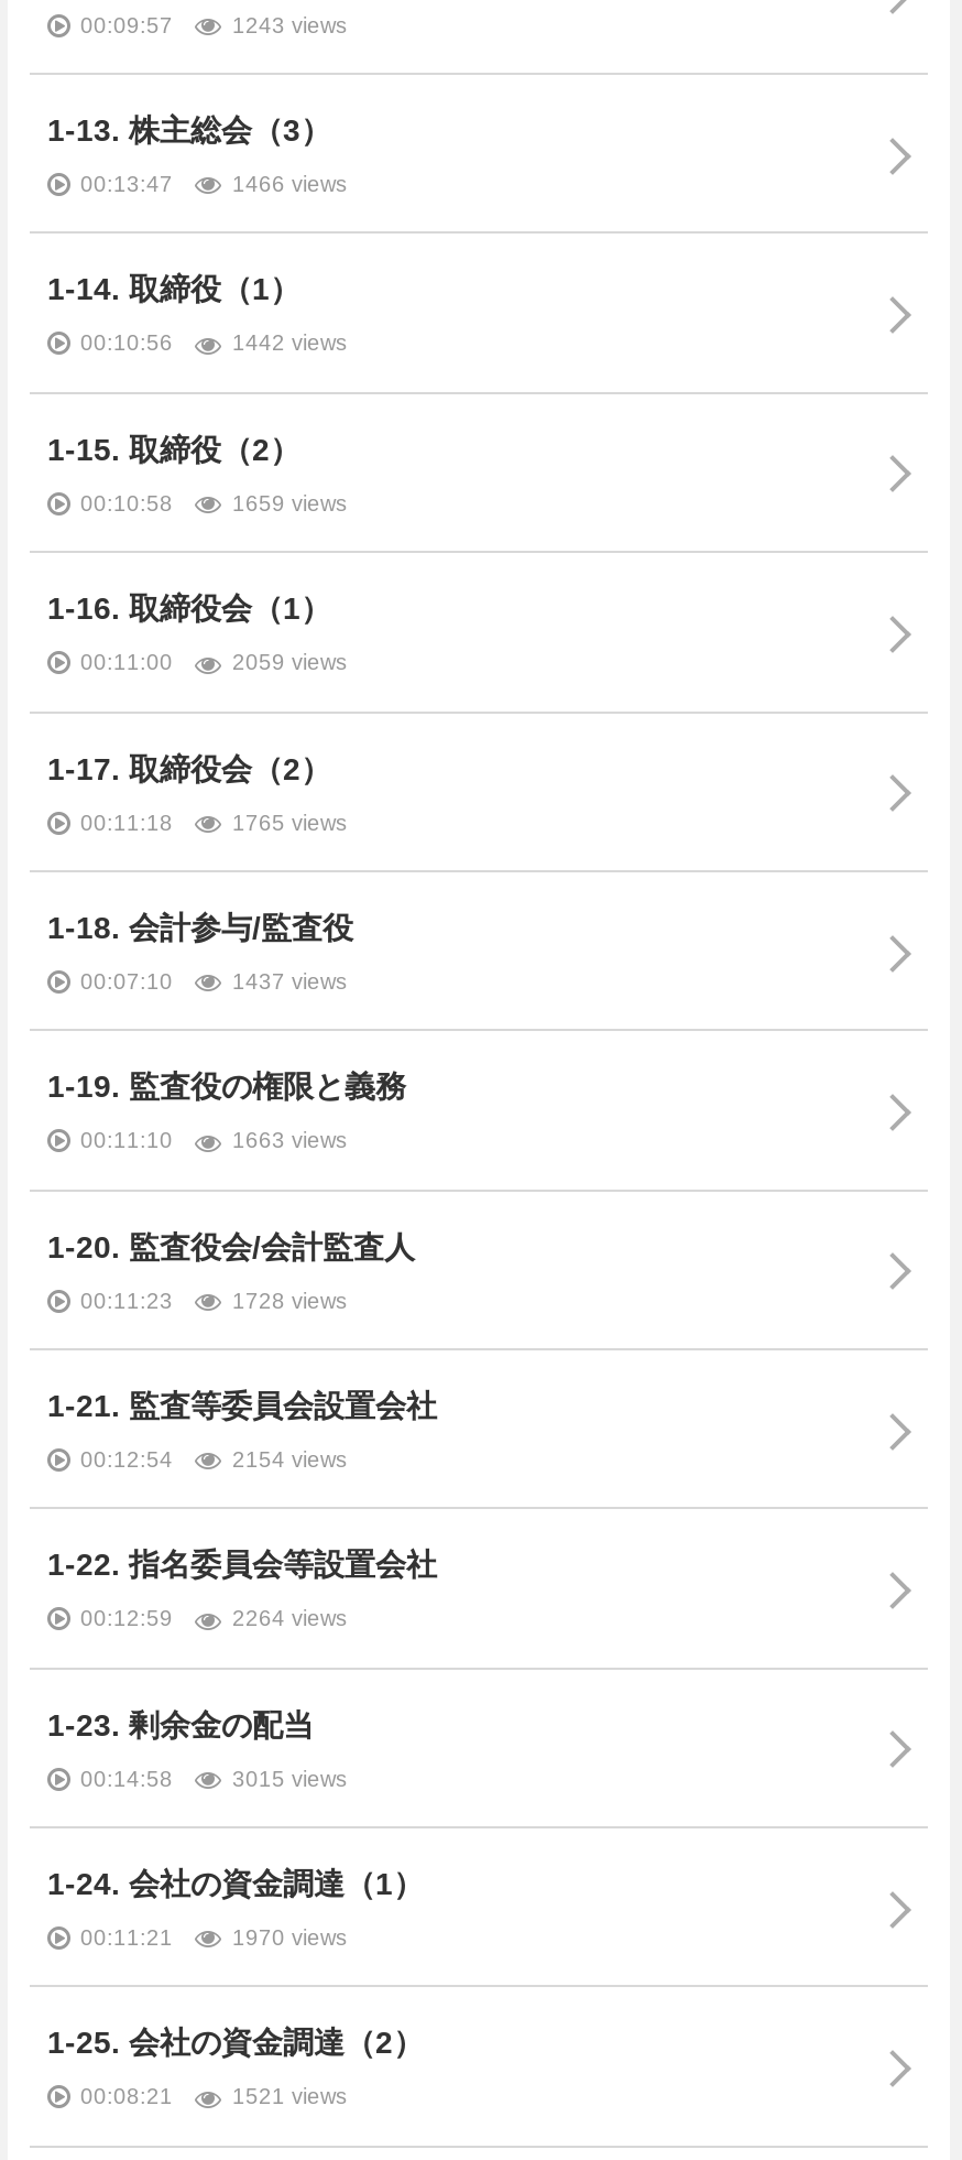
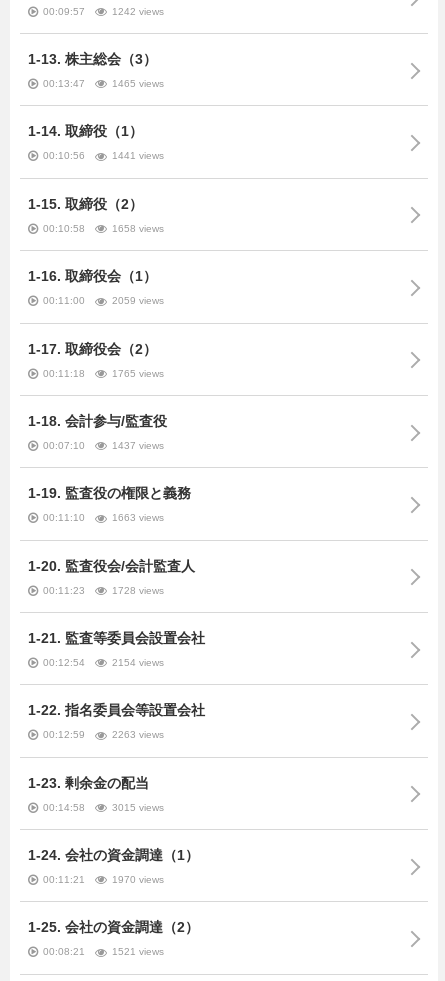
- 1243 views
+ 1242 views

- 1466 views
+ 1465 views

- 1442 views
+ 1441 views

- 1659 views
+ 1658 views

- 2264 views
+ 2263 views
